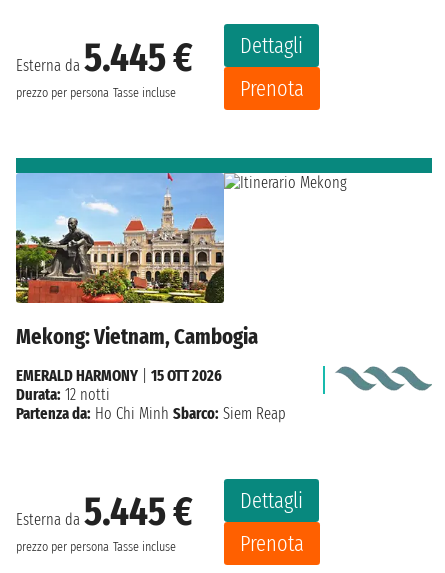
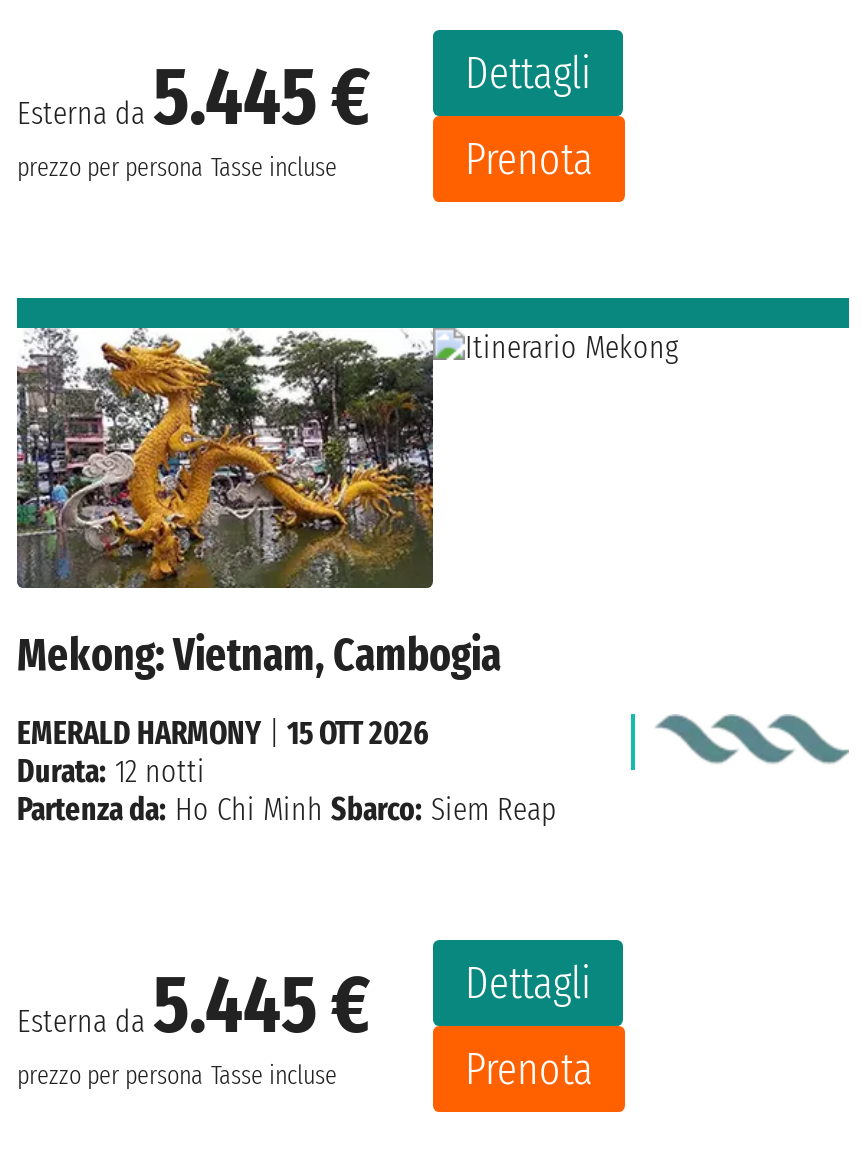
- [image]
+ [image]
